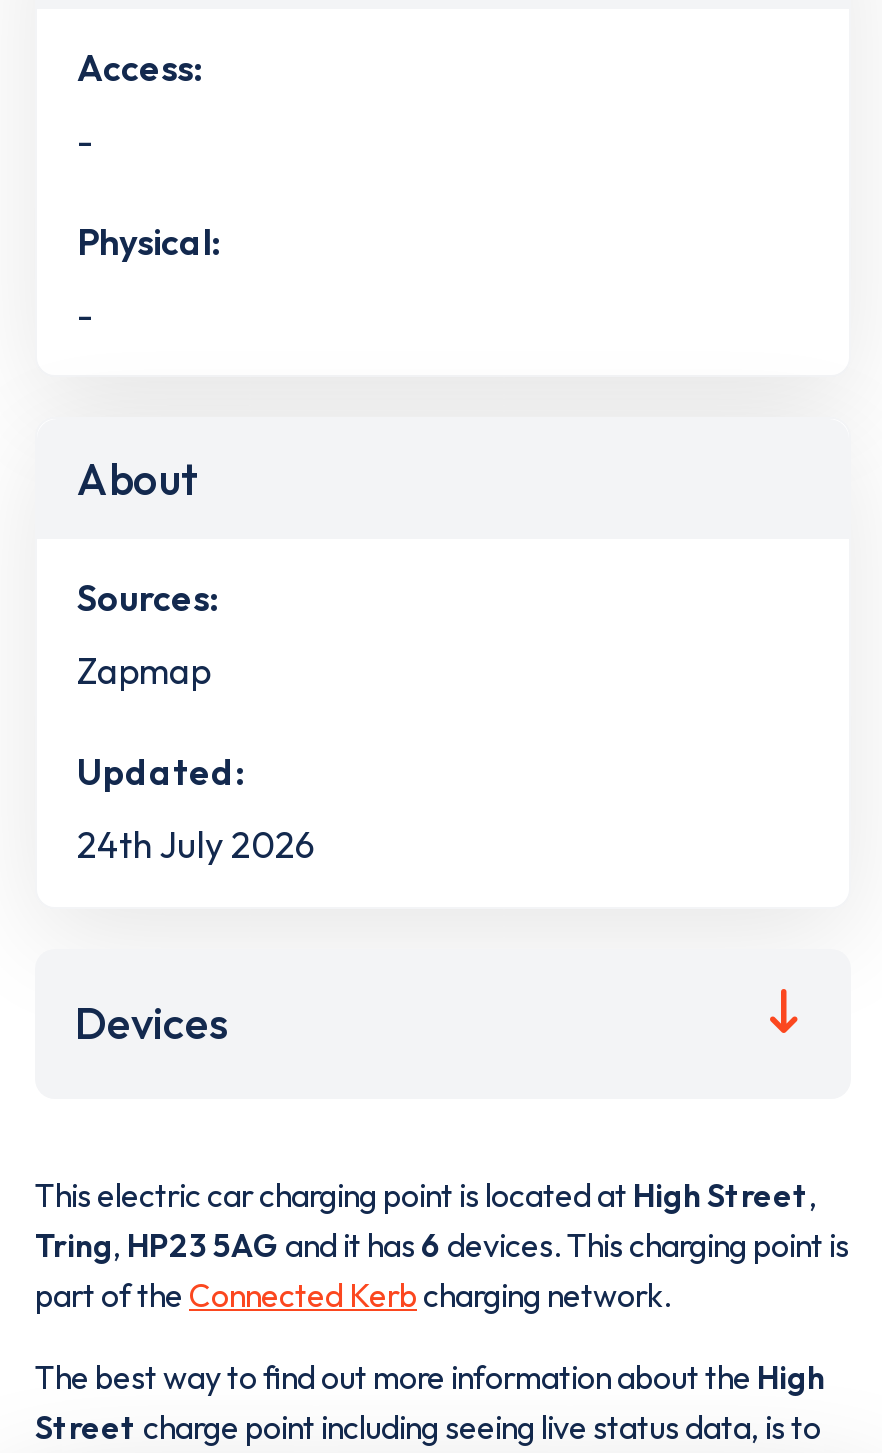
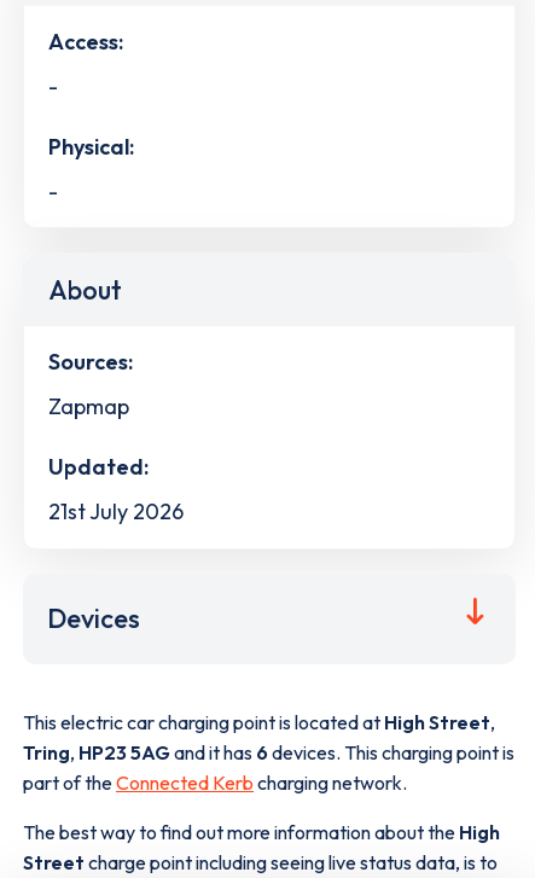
- 24th July 2026
+ 21st July 2026
